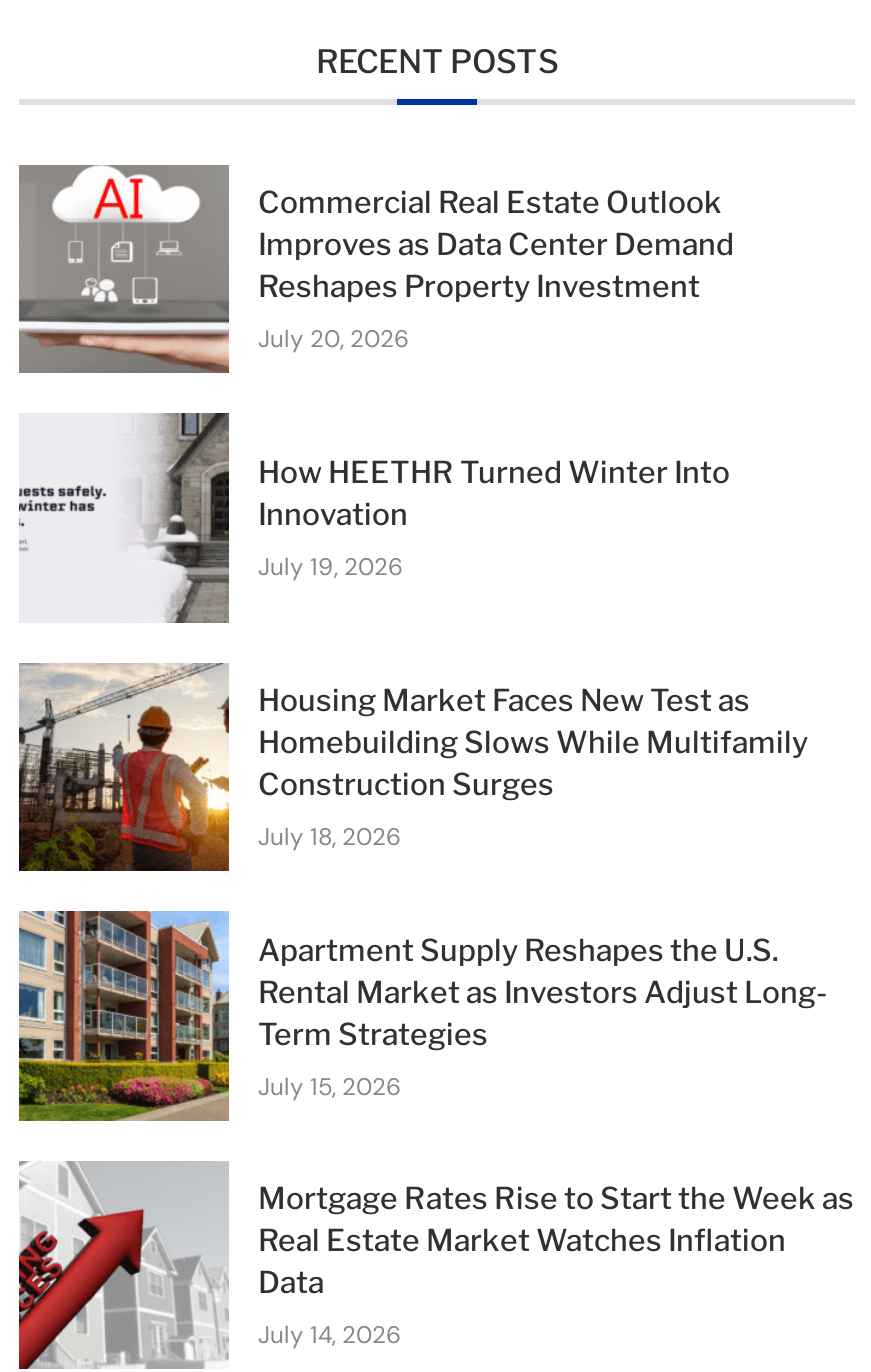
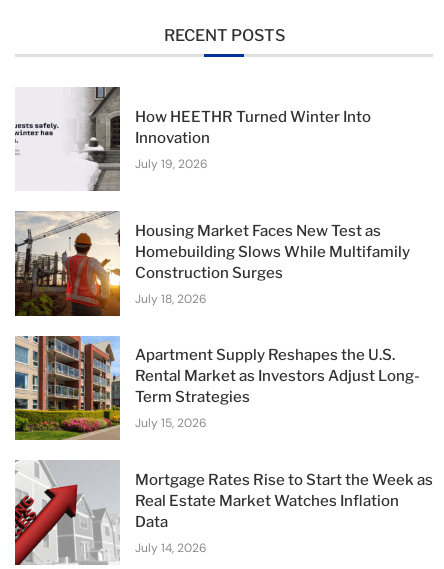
- [image]
- Commercial Real Estate Outlook
- Improves as Data Center Demand
- Reshapes Property Investment
- July 20, 2026
